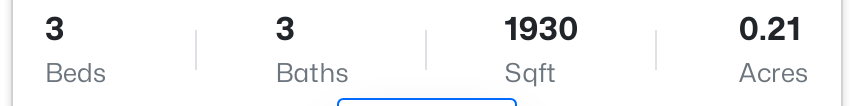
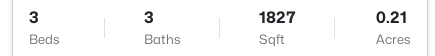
- 1930
+ 1827
